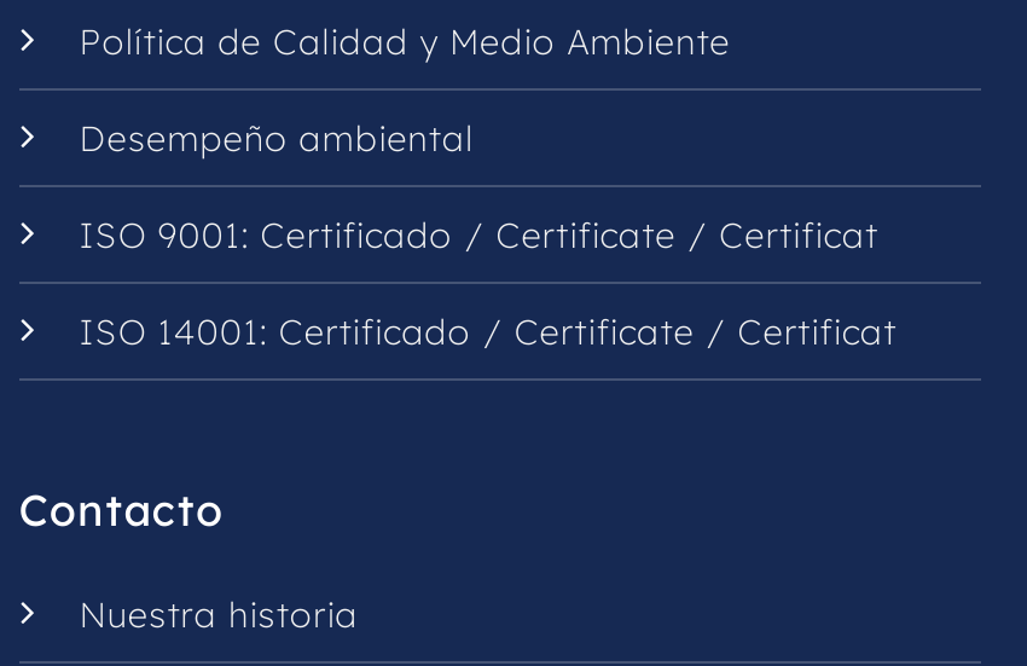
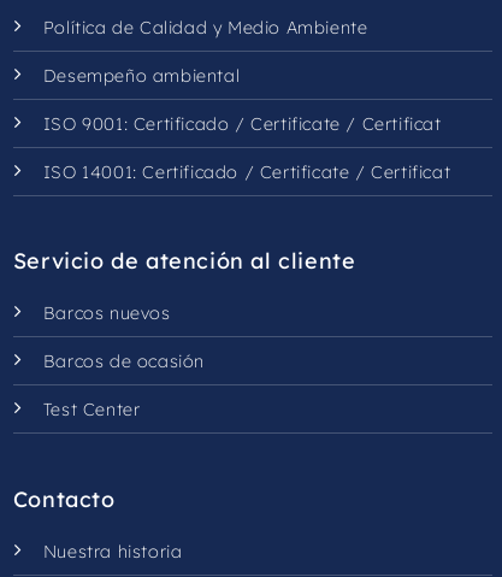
+ Servicio de atención al cliente
+ Barcos nuevos
+ Barcos de ocasión
+ Test Center
